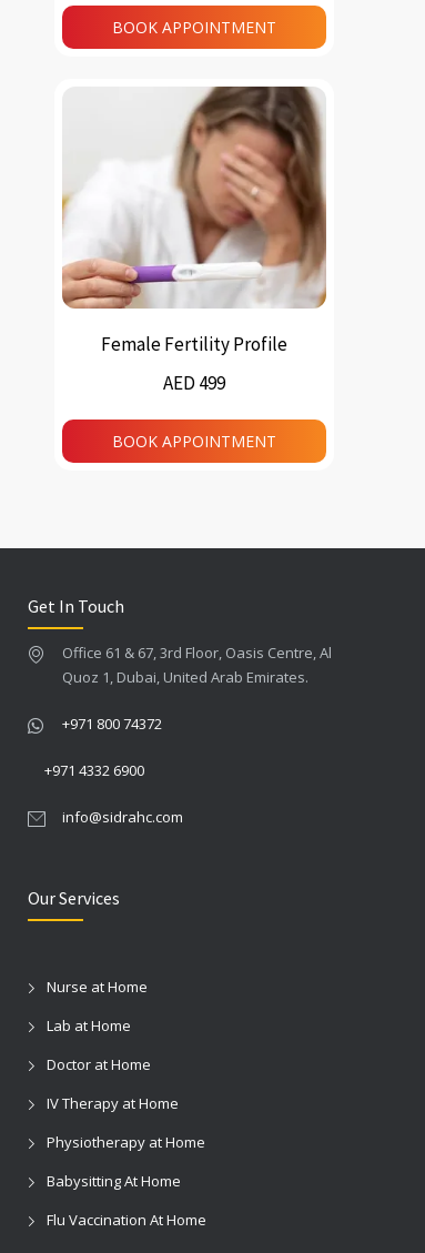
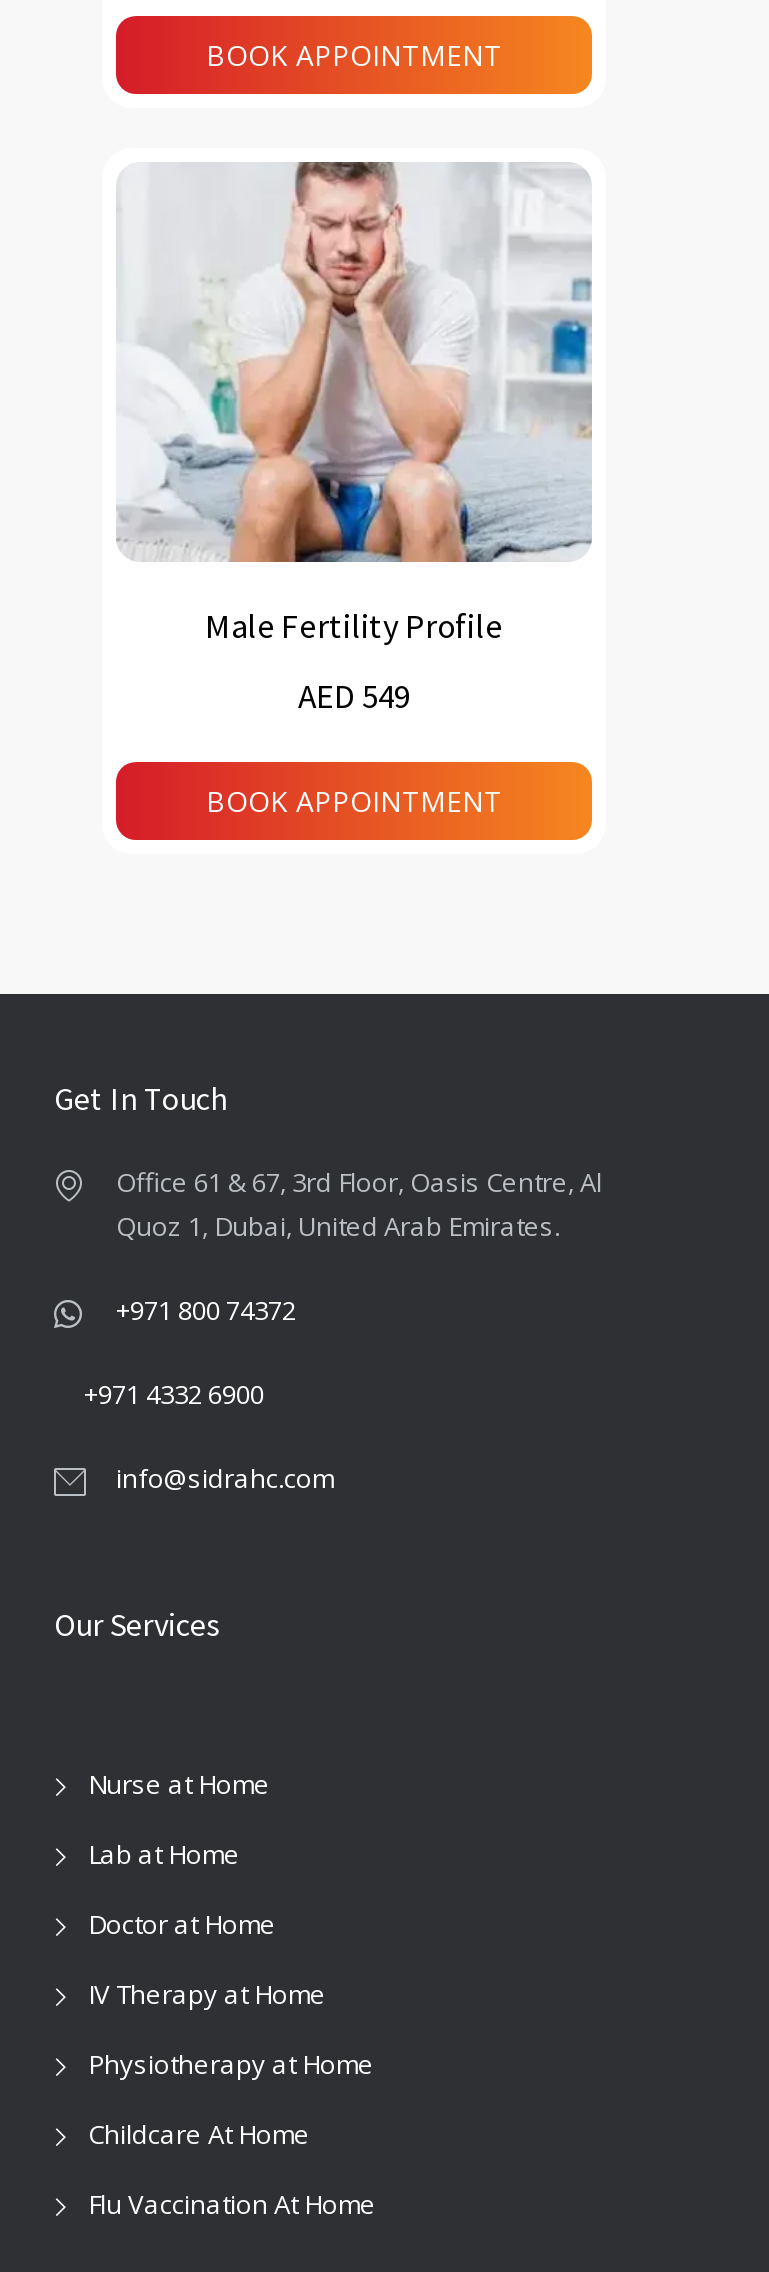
- [image]
- Female Fertility Profile
+ [image]
+ Male Fertility Profile

- AED 499
+ AED 549

- Babysitting At Home
+ Childcare At Home
